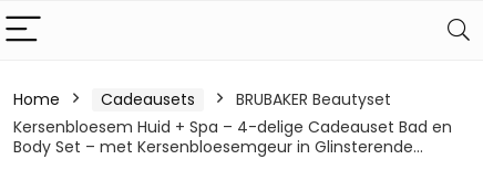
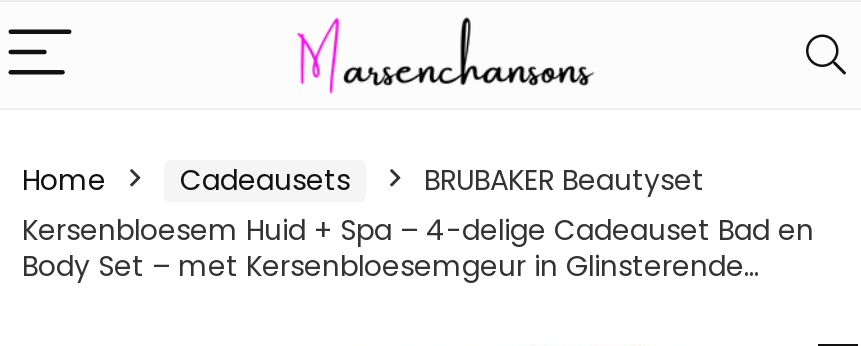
+ [image]
